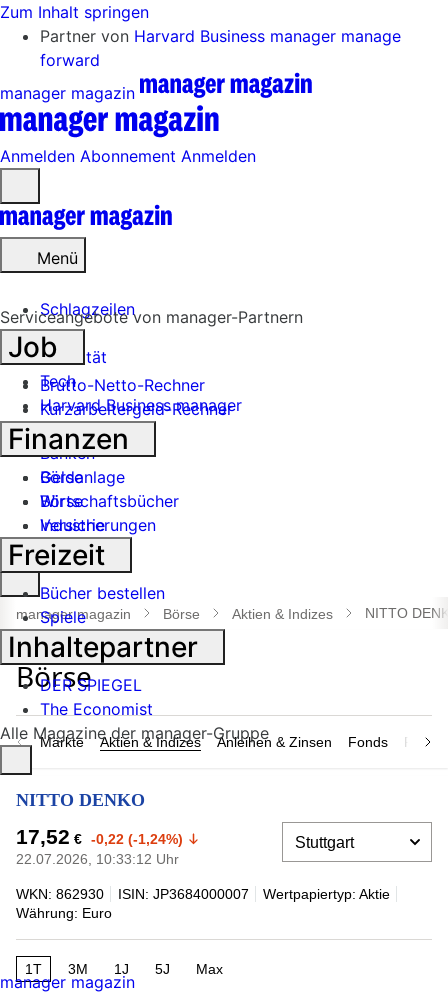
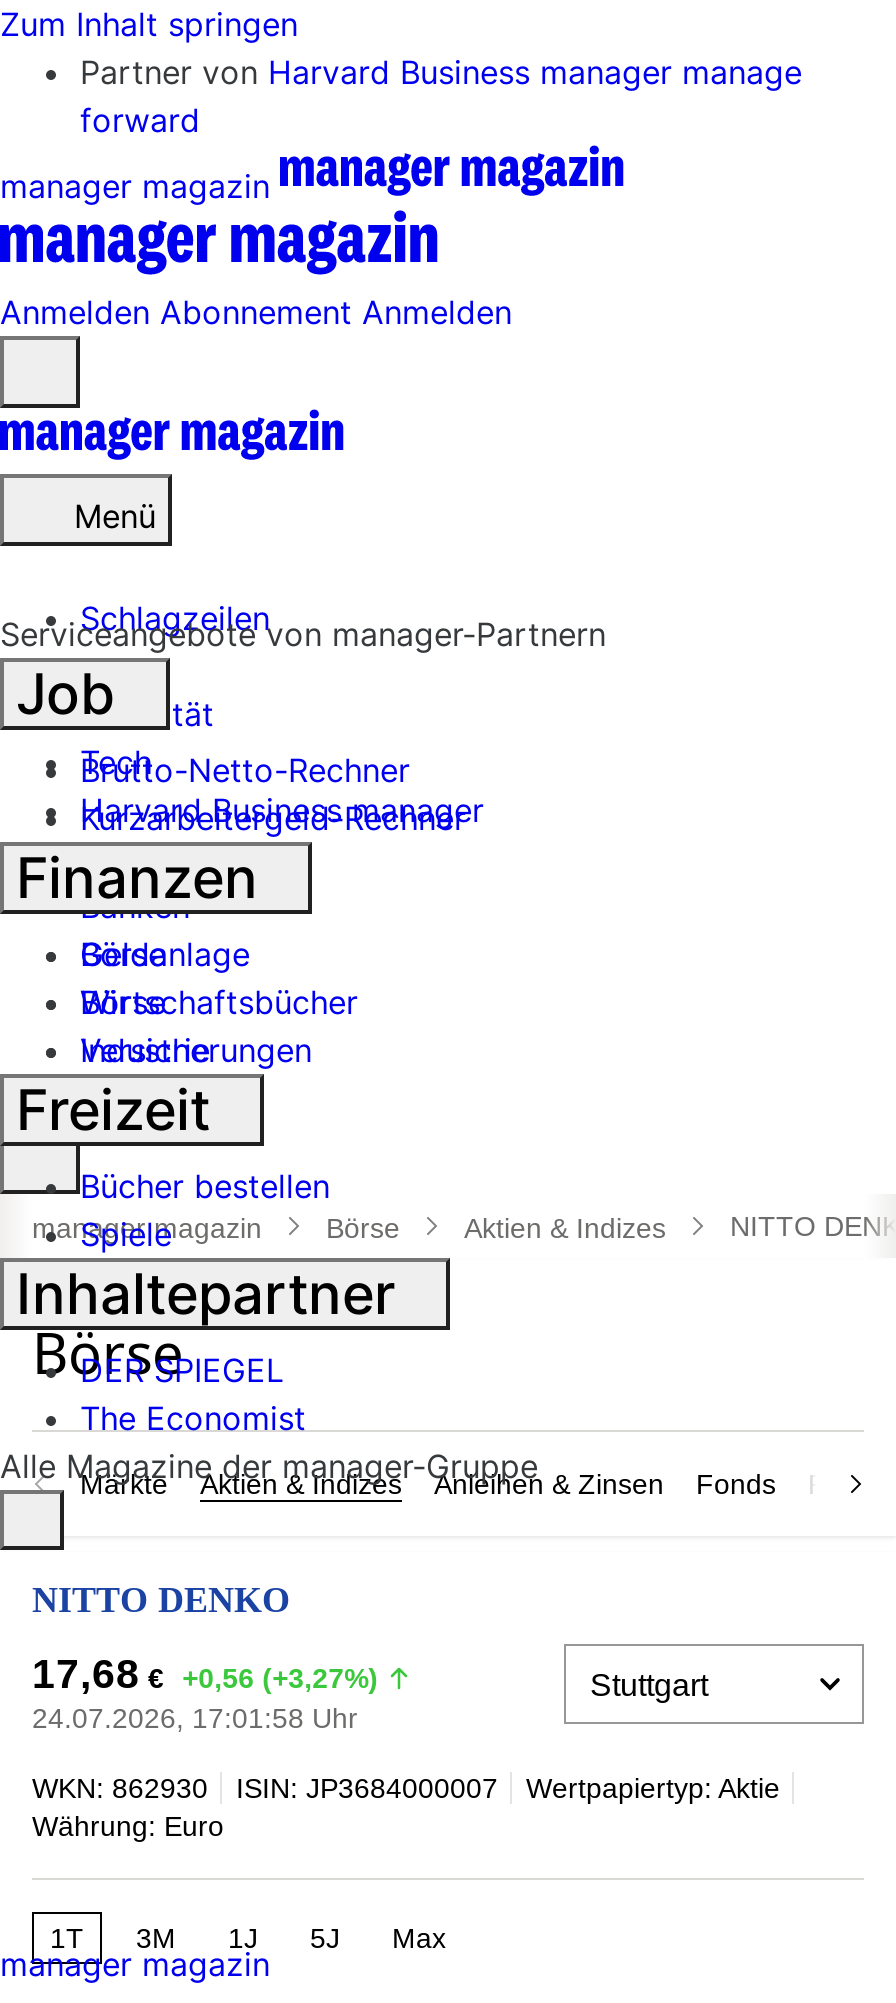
- 17,52 € -0,22 (-1,24%)
+ 17,68 € +0,56 (+3,27%)

- 22.07.2026, 10:33:12 Uhr
+ 24.07.2026, 17:01:58 Uhr
